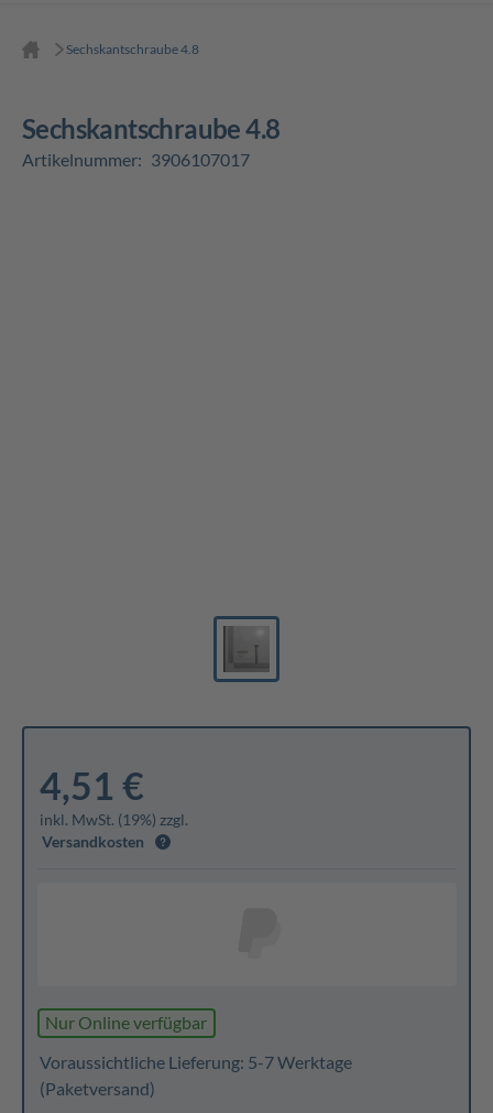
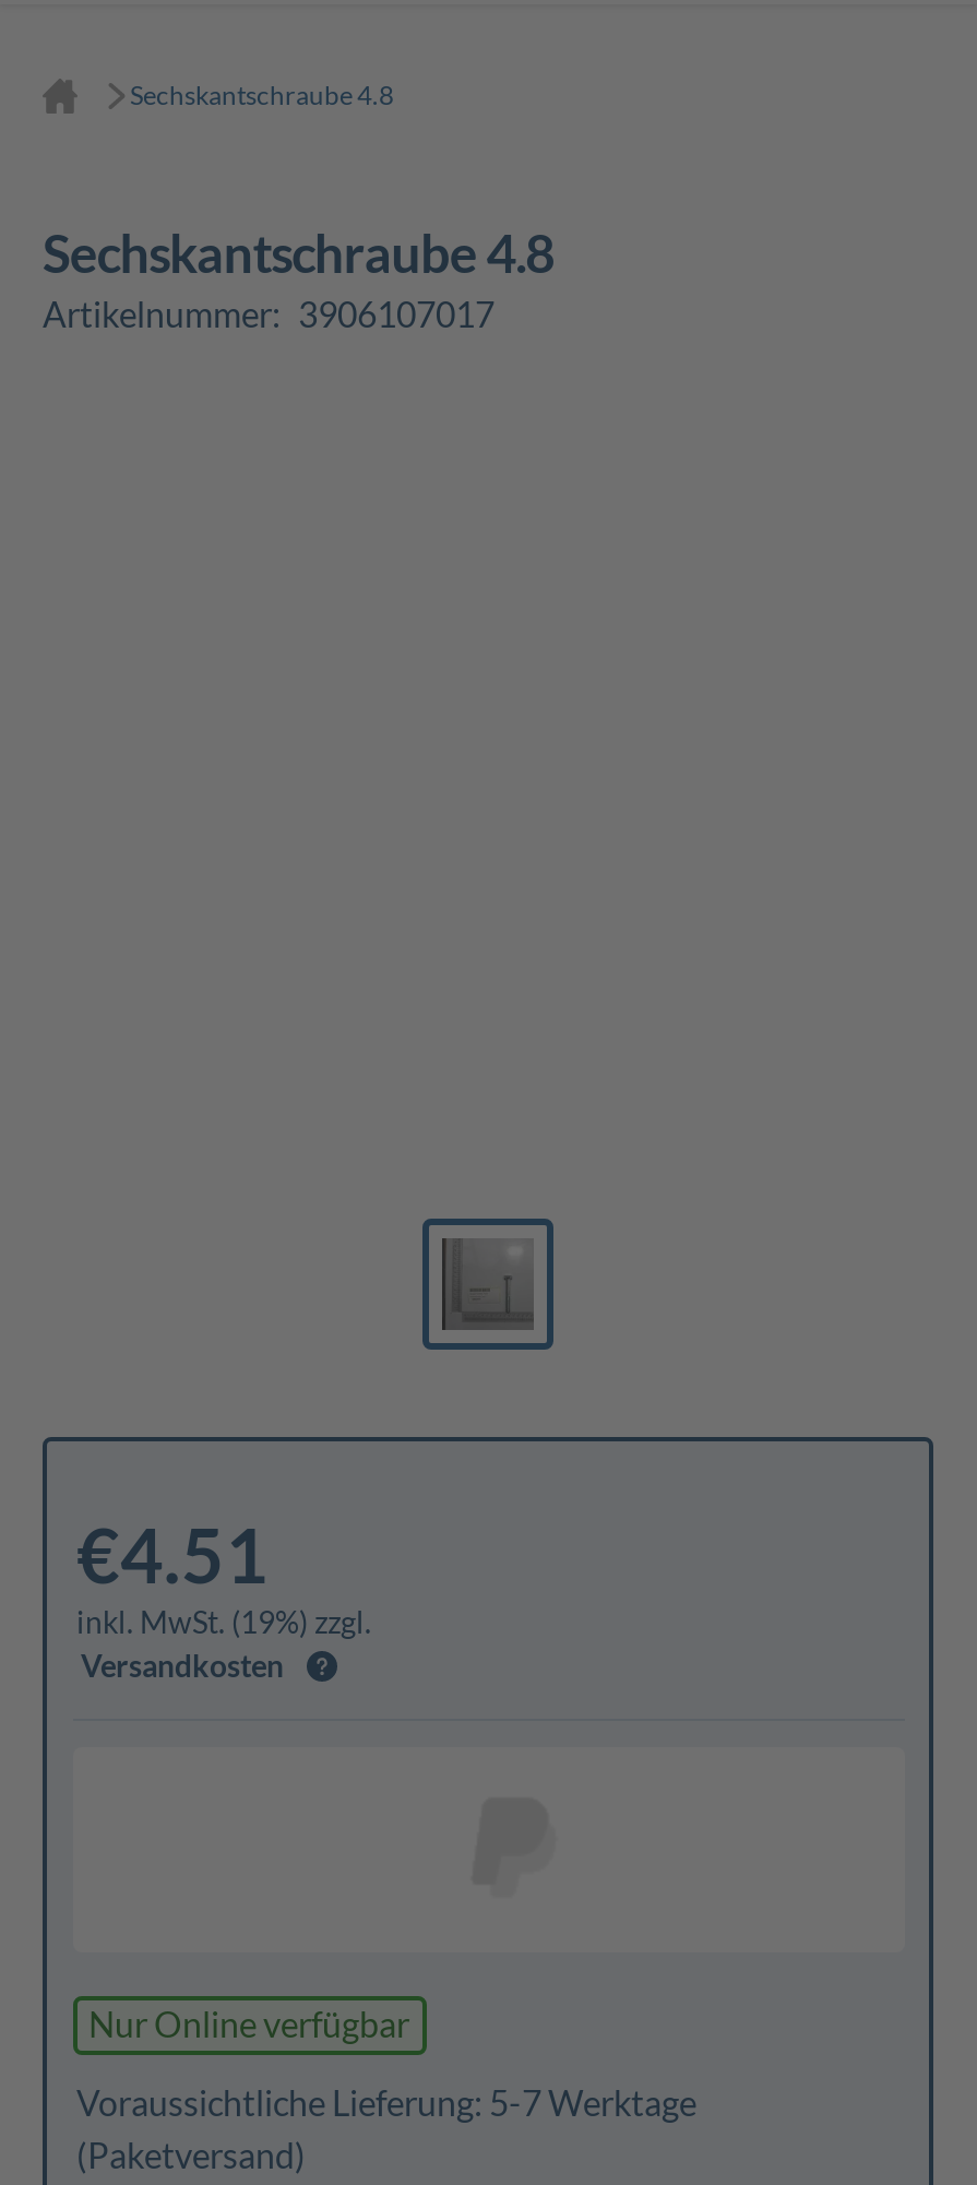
- 4,51 €
+ €4.51
